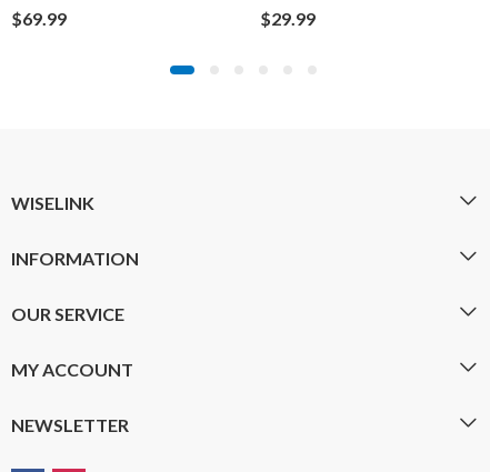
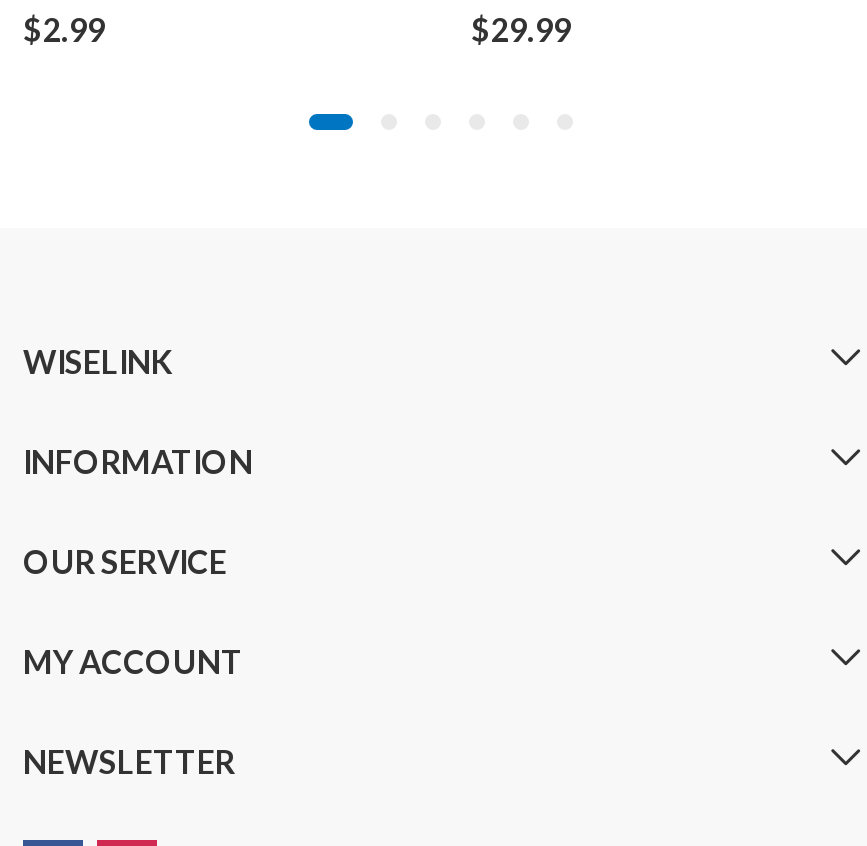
- $69.99
+ $2.99
